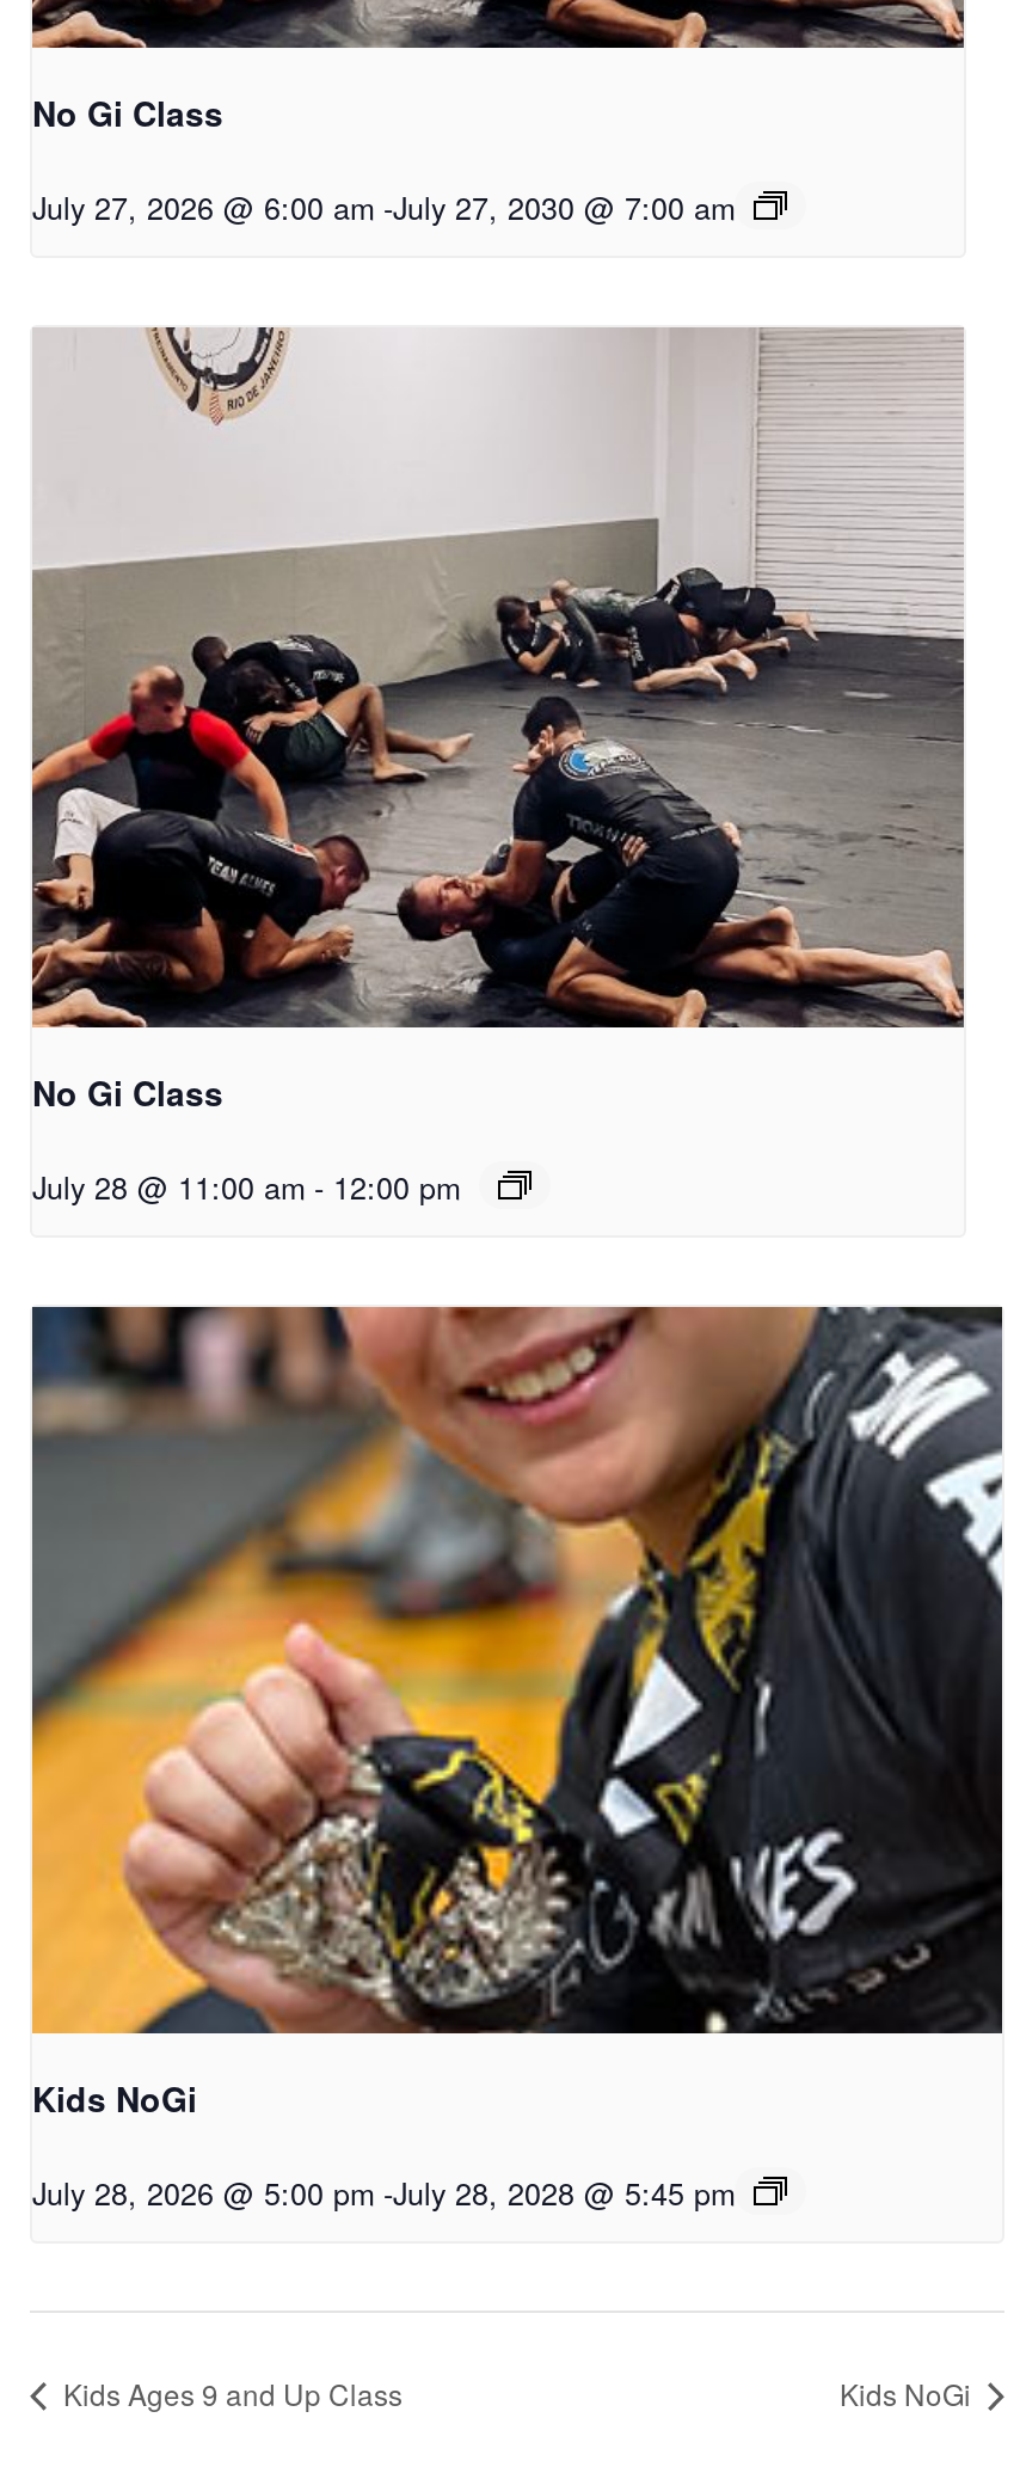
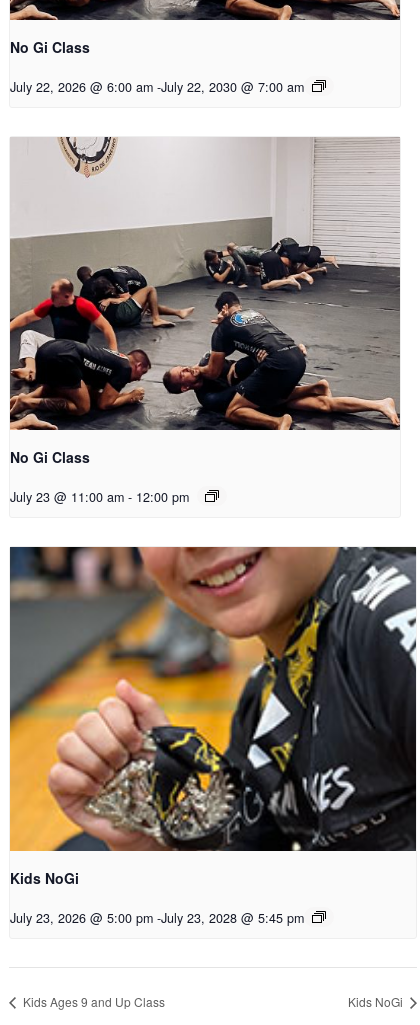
- July 27, 2026 @ 6:00 am - July 27, 2030 @ 7:00 am
+ July 22, 2026 @ 6:00 am - July 22, 2030 @ 7:00 am

- July 28 @ 11:00 am - 12:00 pm
+ July 23 @ 11:00 am - 12:00 pm

- July 28, 2026 @ 5:00 pm - July 28, 2028 @ 5:45 pm
+ July 23, 2026 @ 5:00 pm - July 23, 2028 @ 5:45 pm
